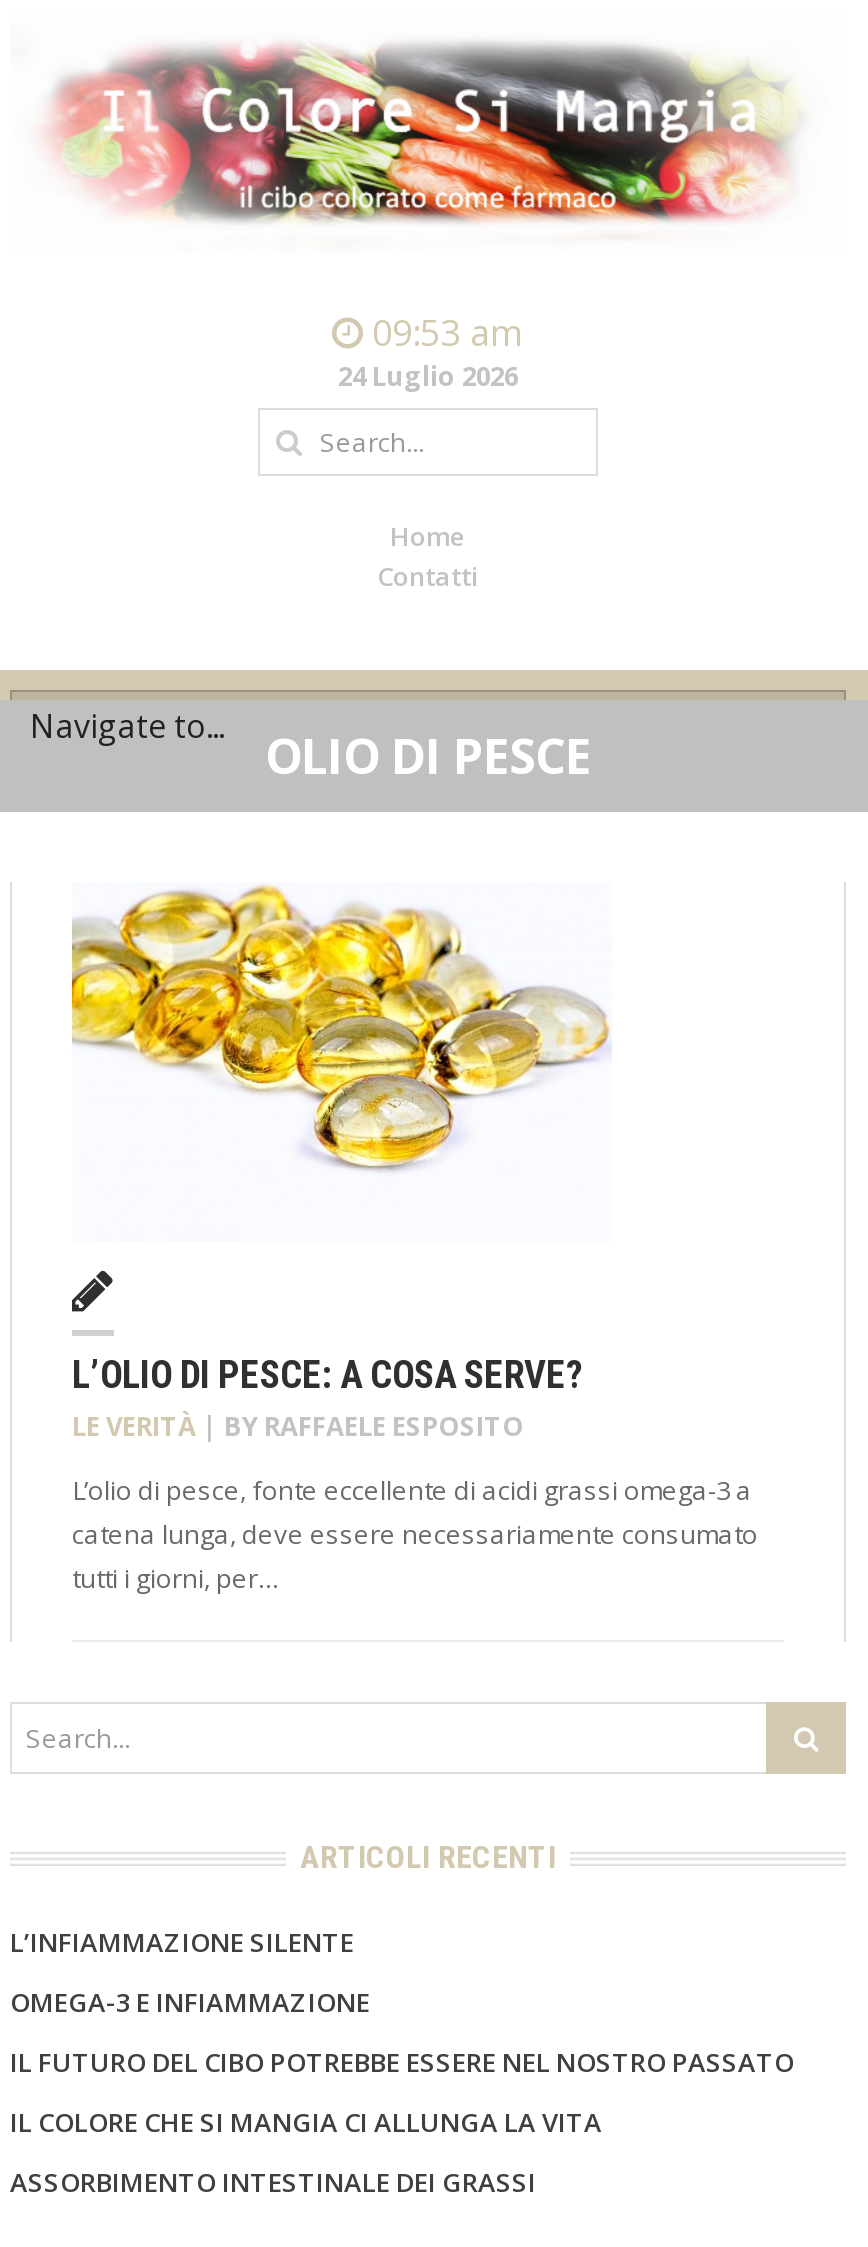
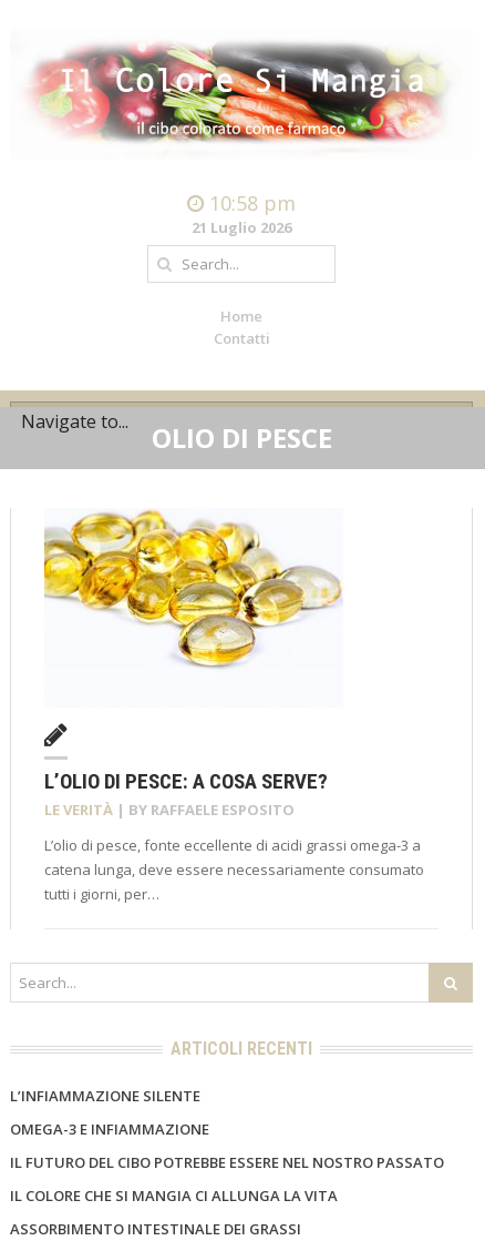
- 09:53 am
- 24 Luglio 2026
+ 10:58 pm
+ 21 Luglio 2026
